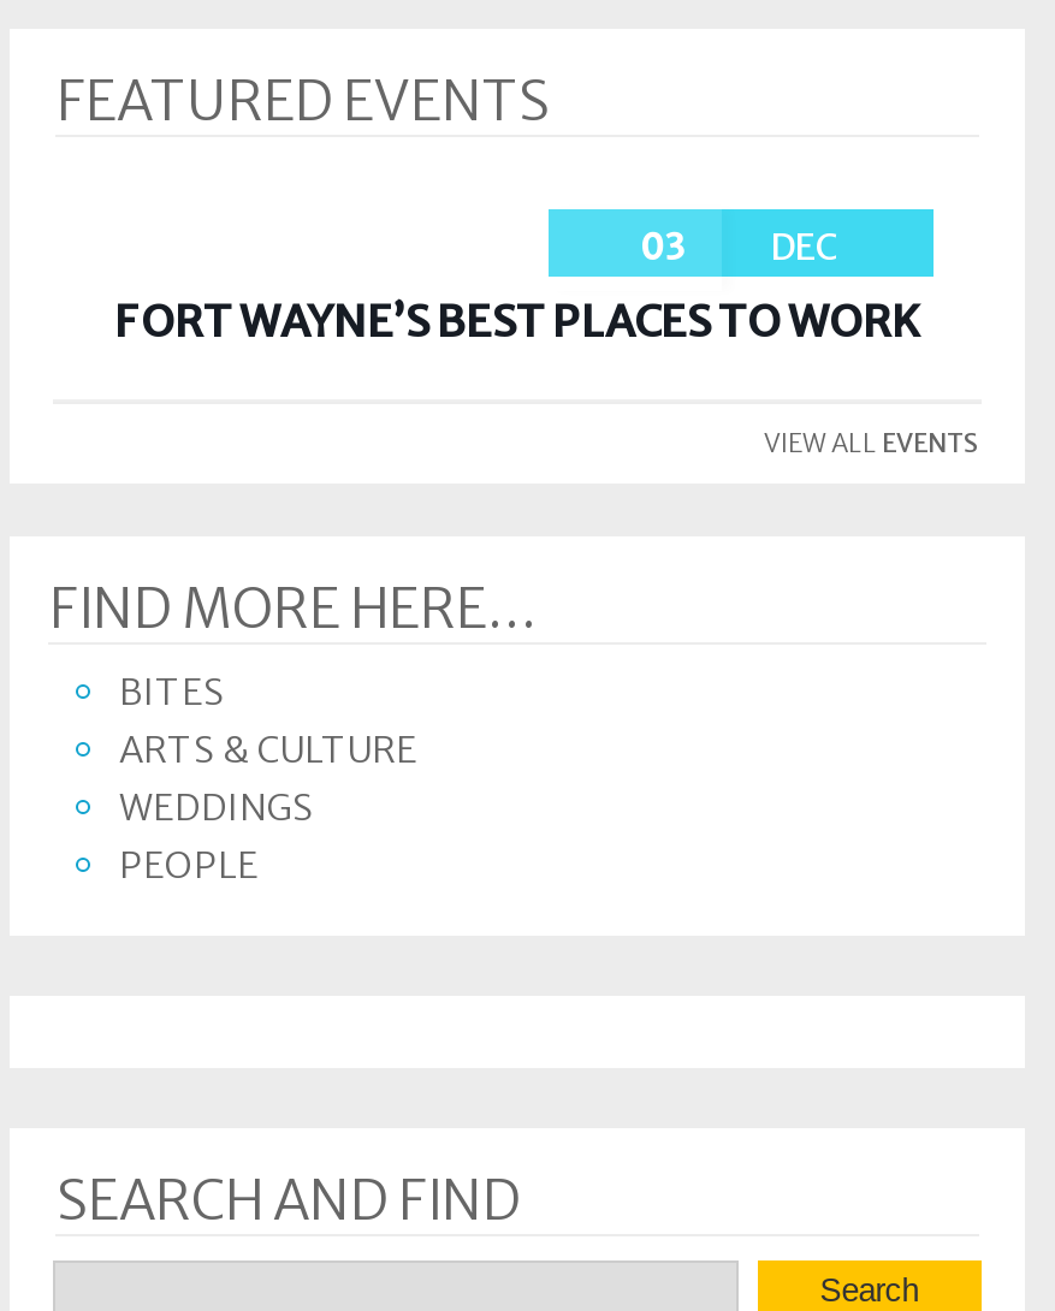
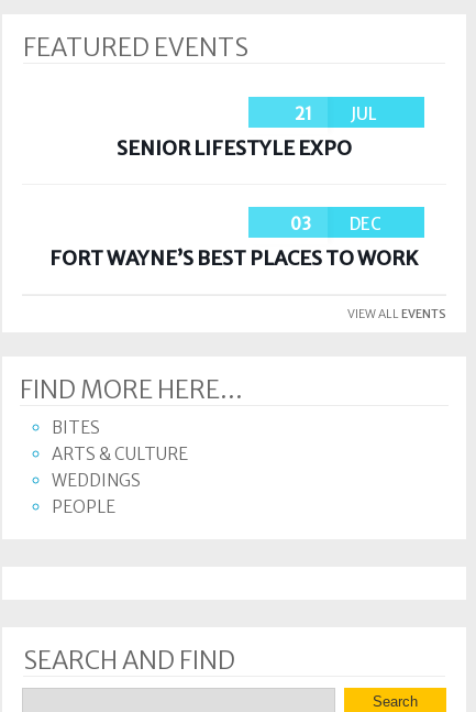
+ 21
+ JUL
+ SENIOR LIFESTYLE EXPO
